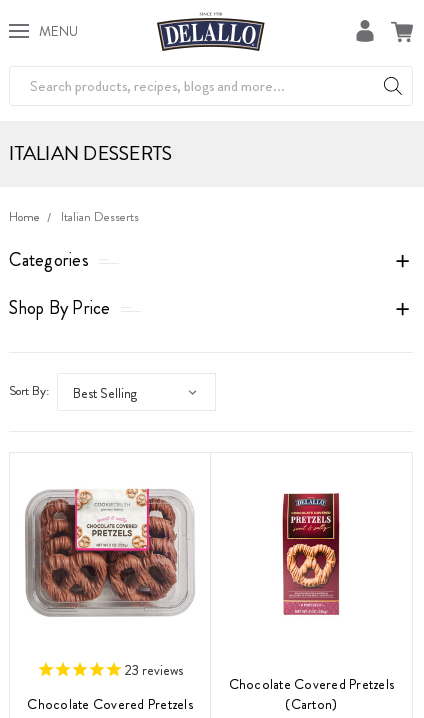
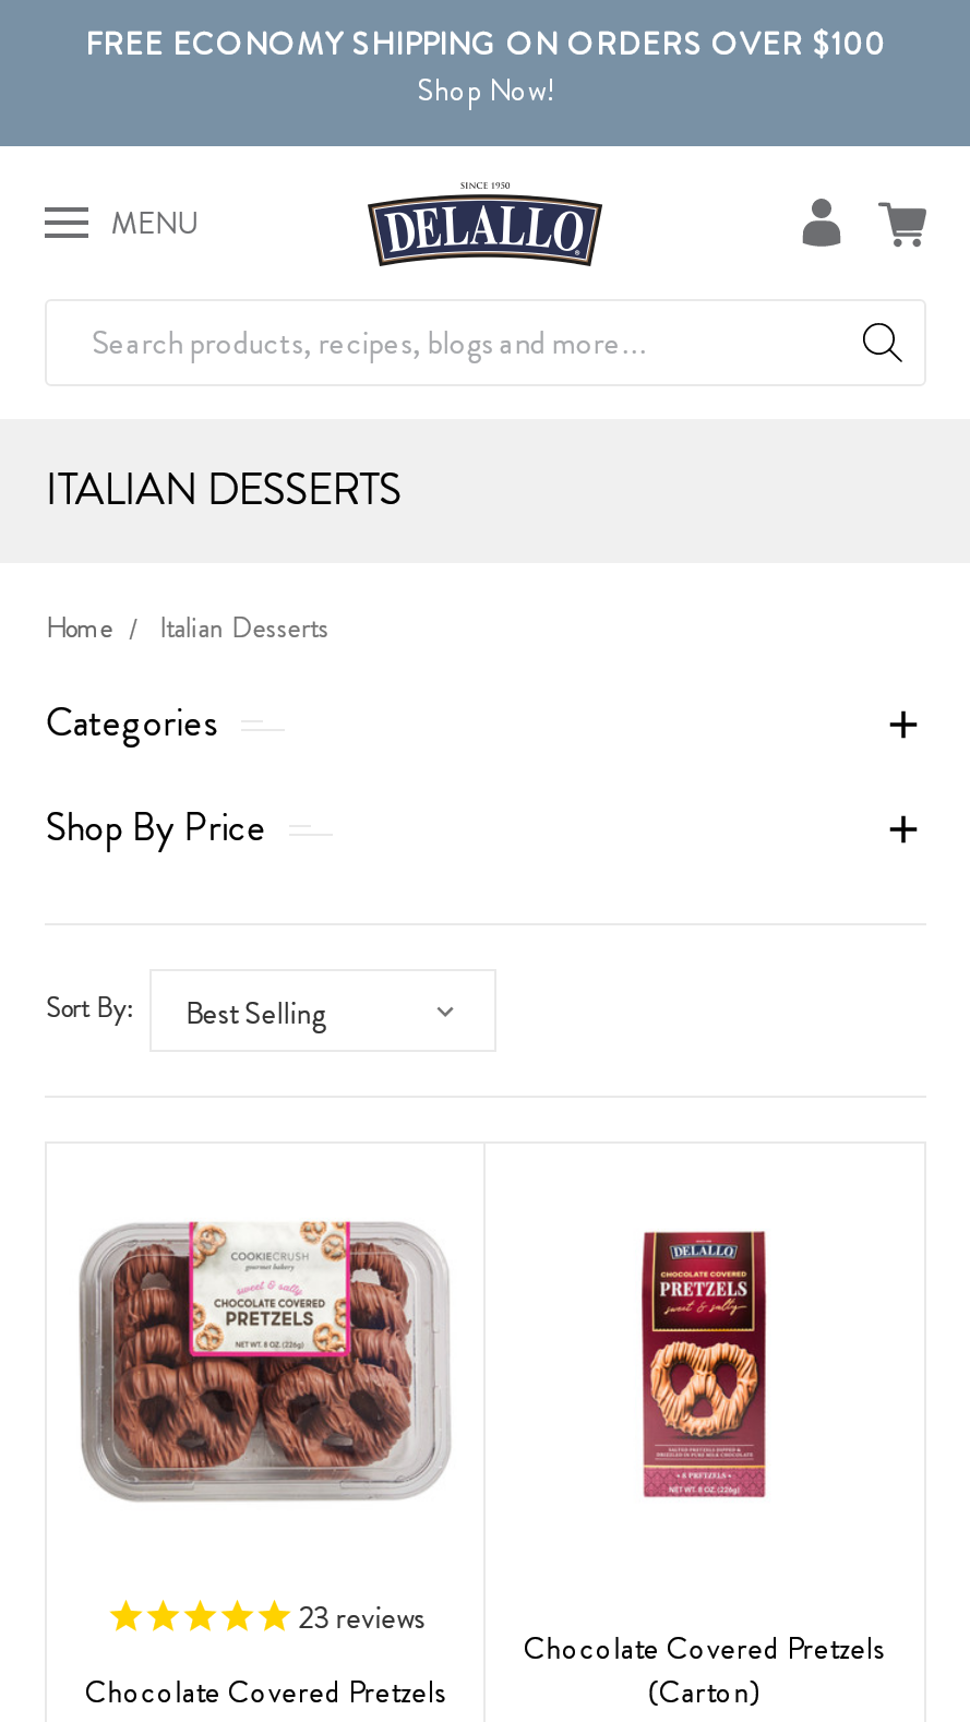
+ FREE ECONOMY SHIPPING ON ORDERS OVER $100
+ Shop Now!
